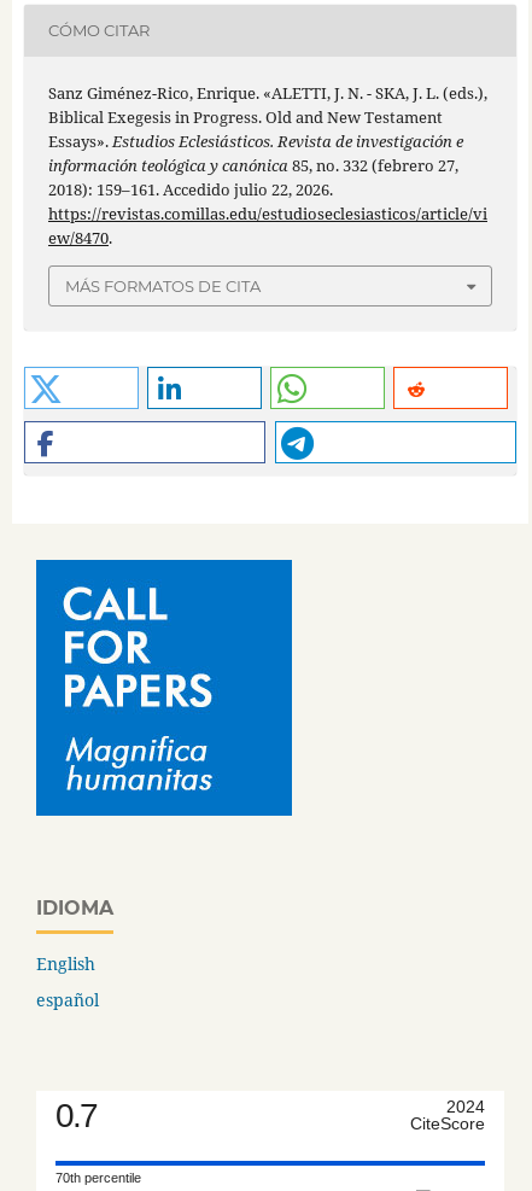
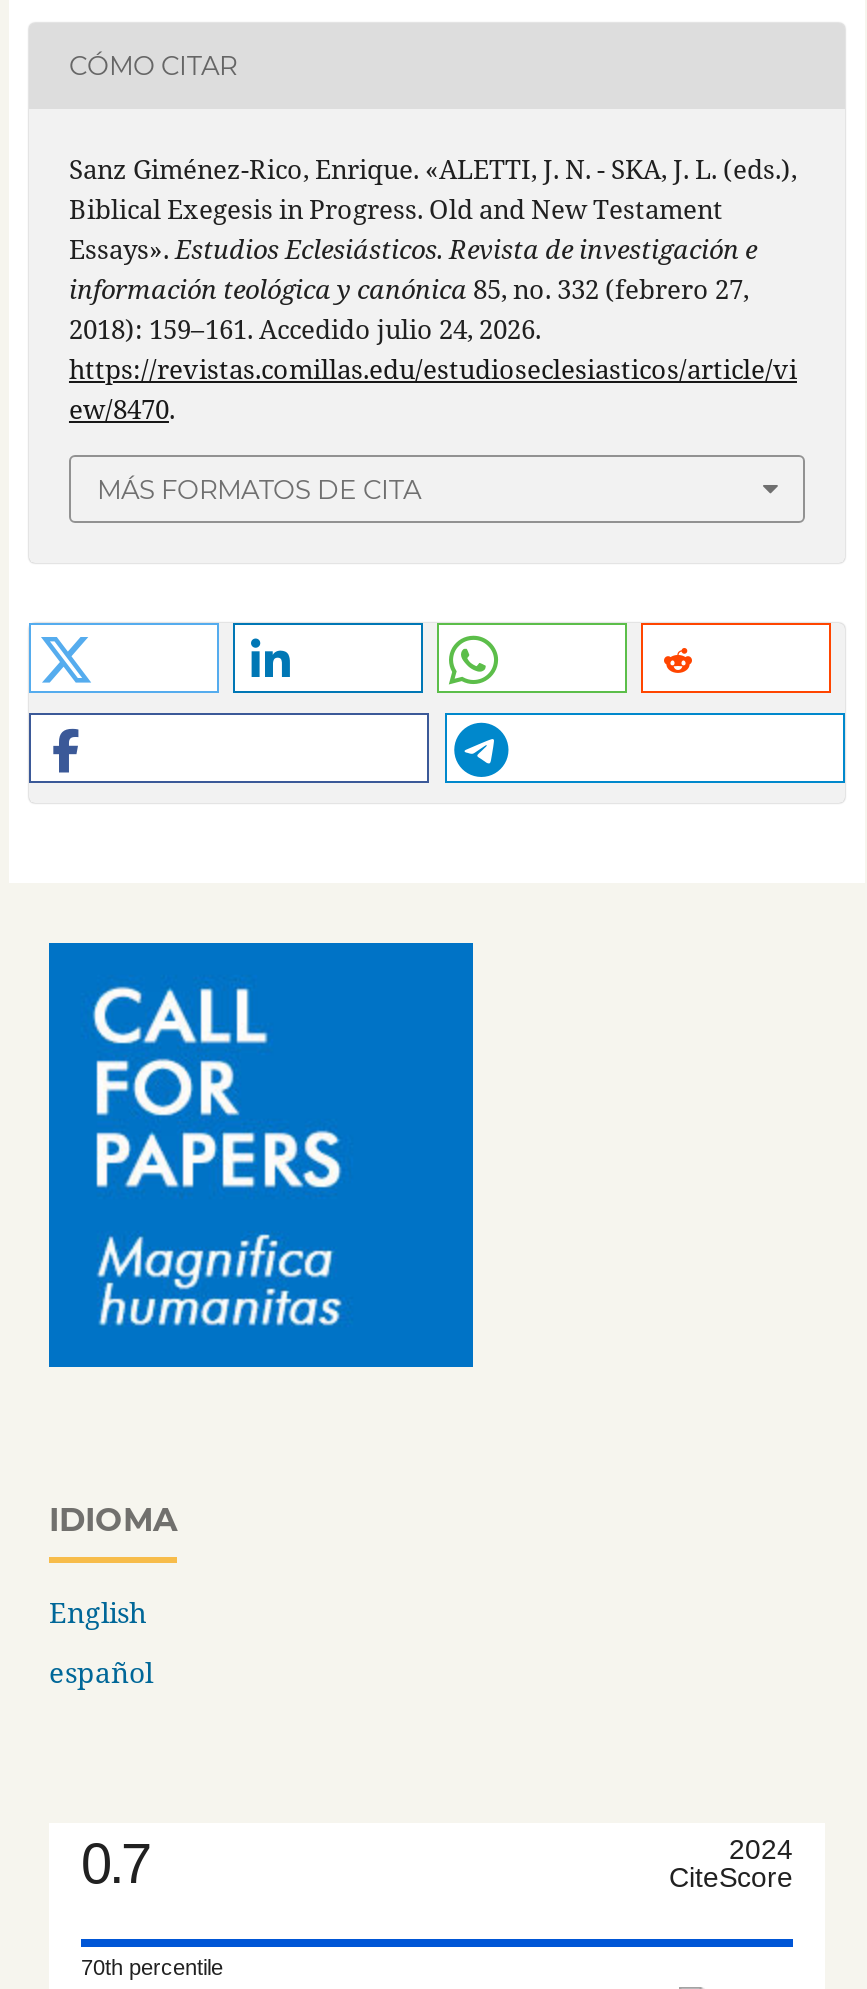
- 2018): 159–161. Accedido julio 22, 2026.
+ 2018): 159–161. Accedido julio 24, 2026.
